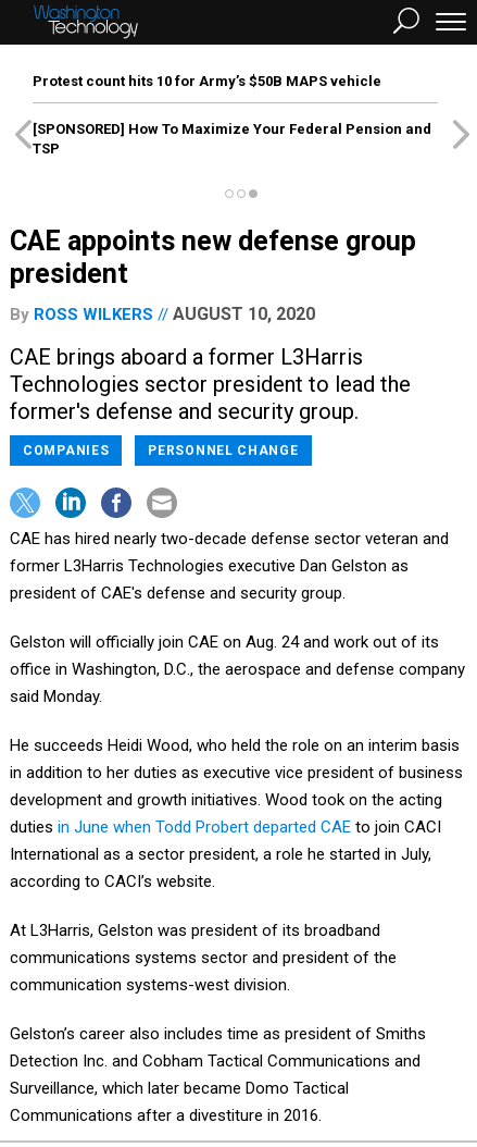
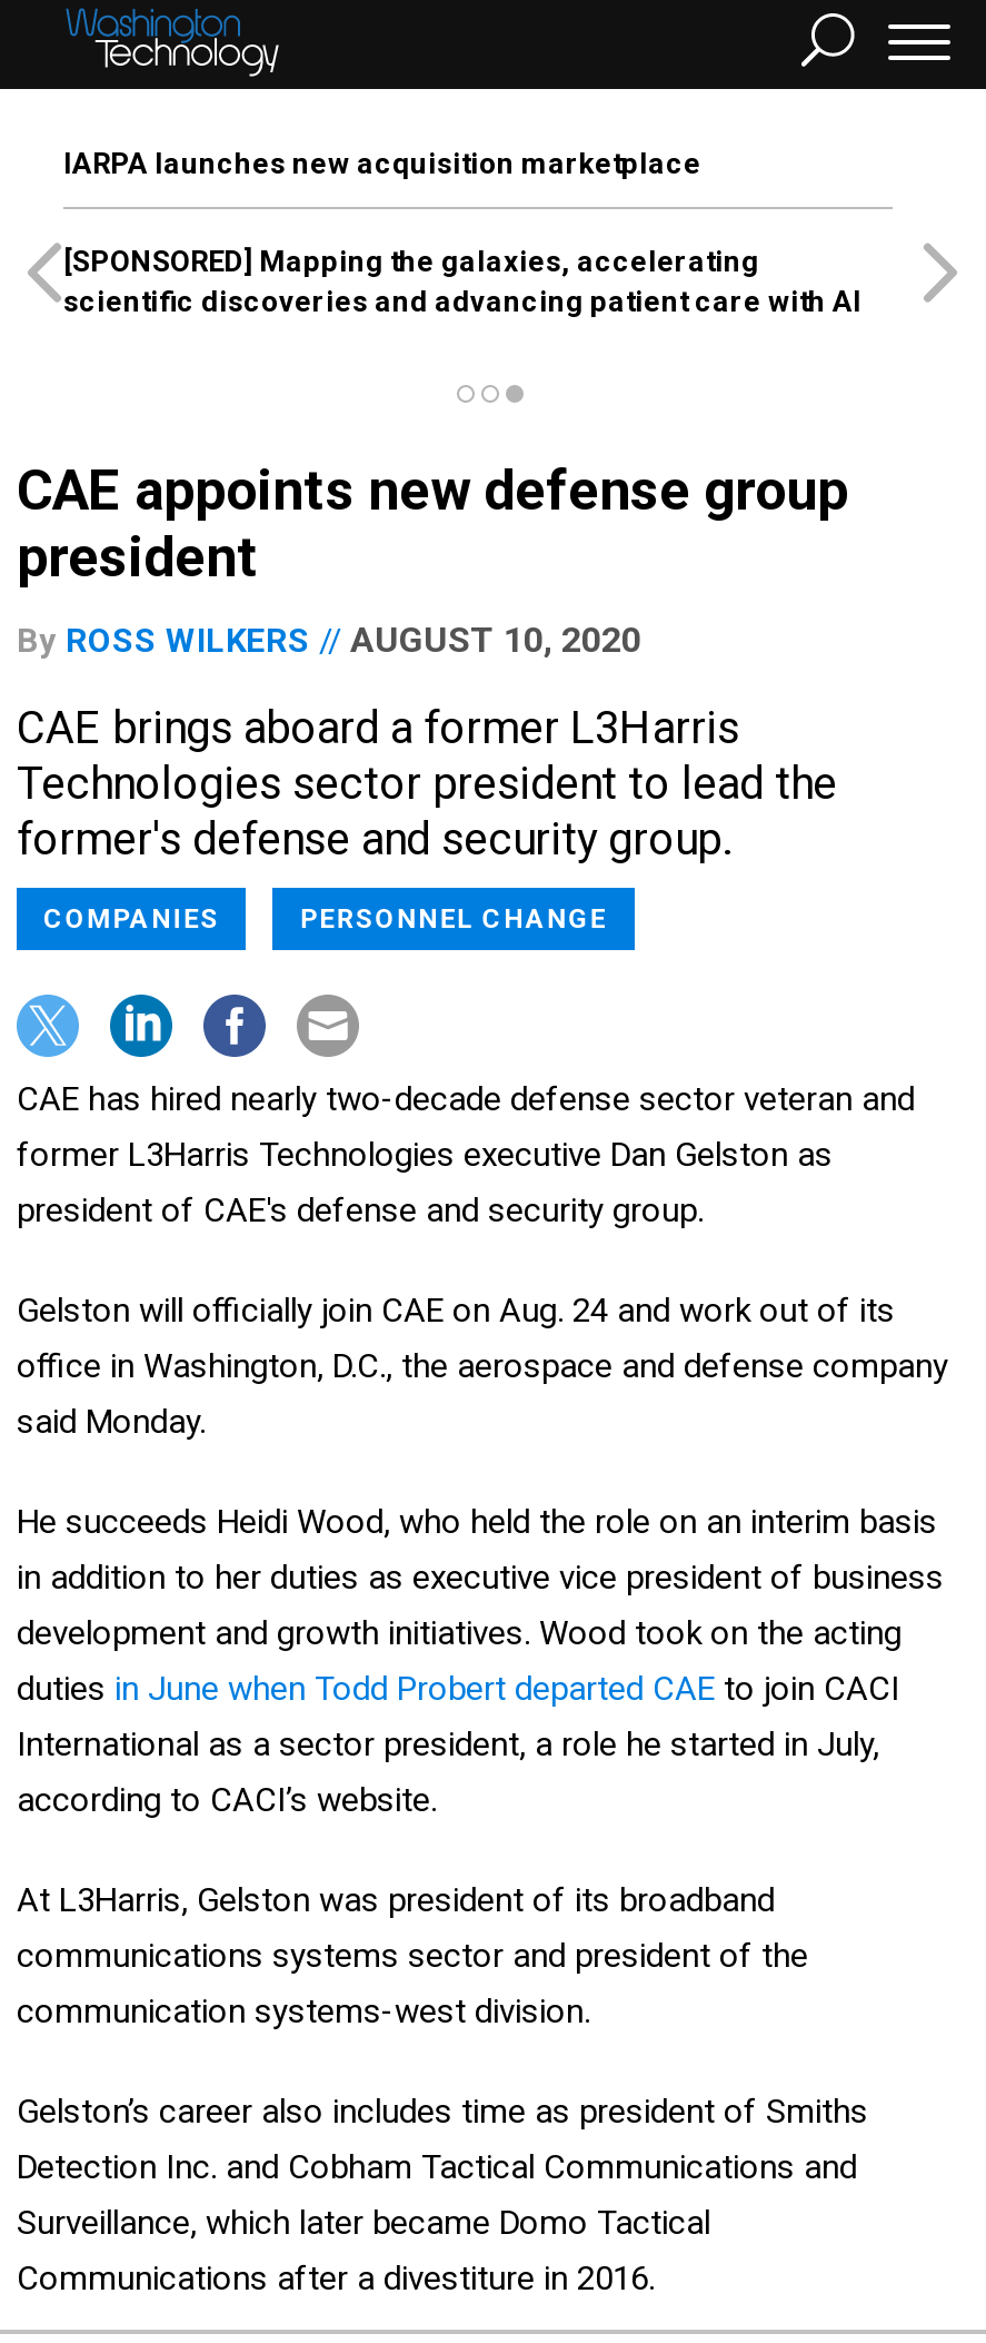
- Protest count hits 10 for Army’s $50B MAPS vehicle
+ IARPA launches new acquisition marketplace

- [SPONSORED] How To Maximize Your Federal Pension and
- TSP
+ [SPONSORED] Mapping the galaxies, accelerating
+ scientific discoveries and advancing patient care with AI
